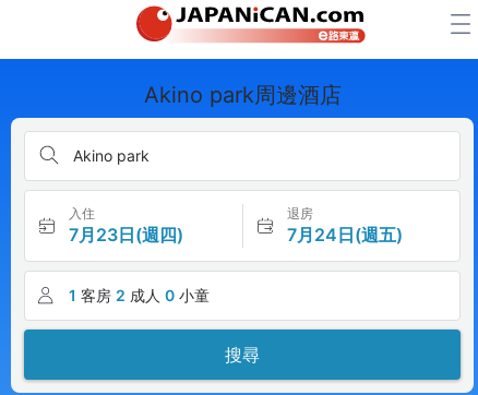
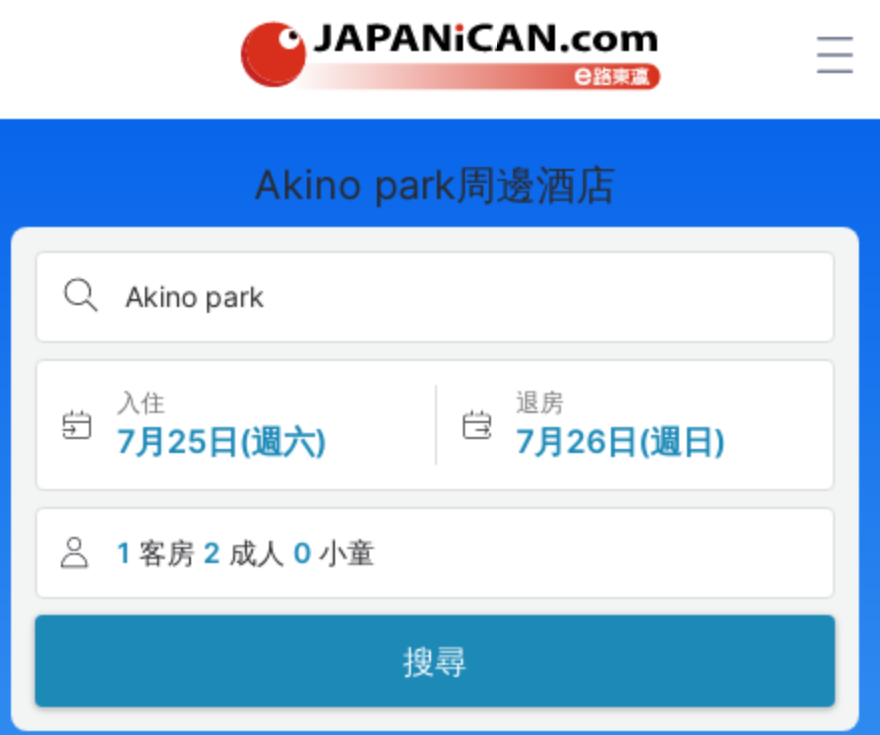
- 7月23日(週四)
+ 7月25日(週六)

- 7月24日(週五)
+ 7月26日(週日)
